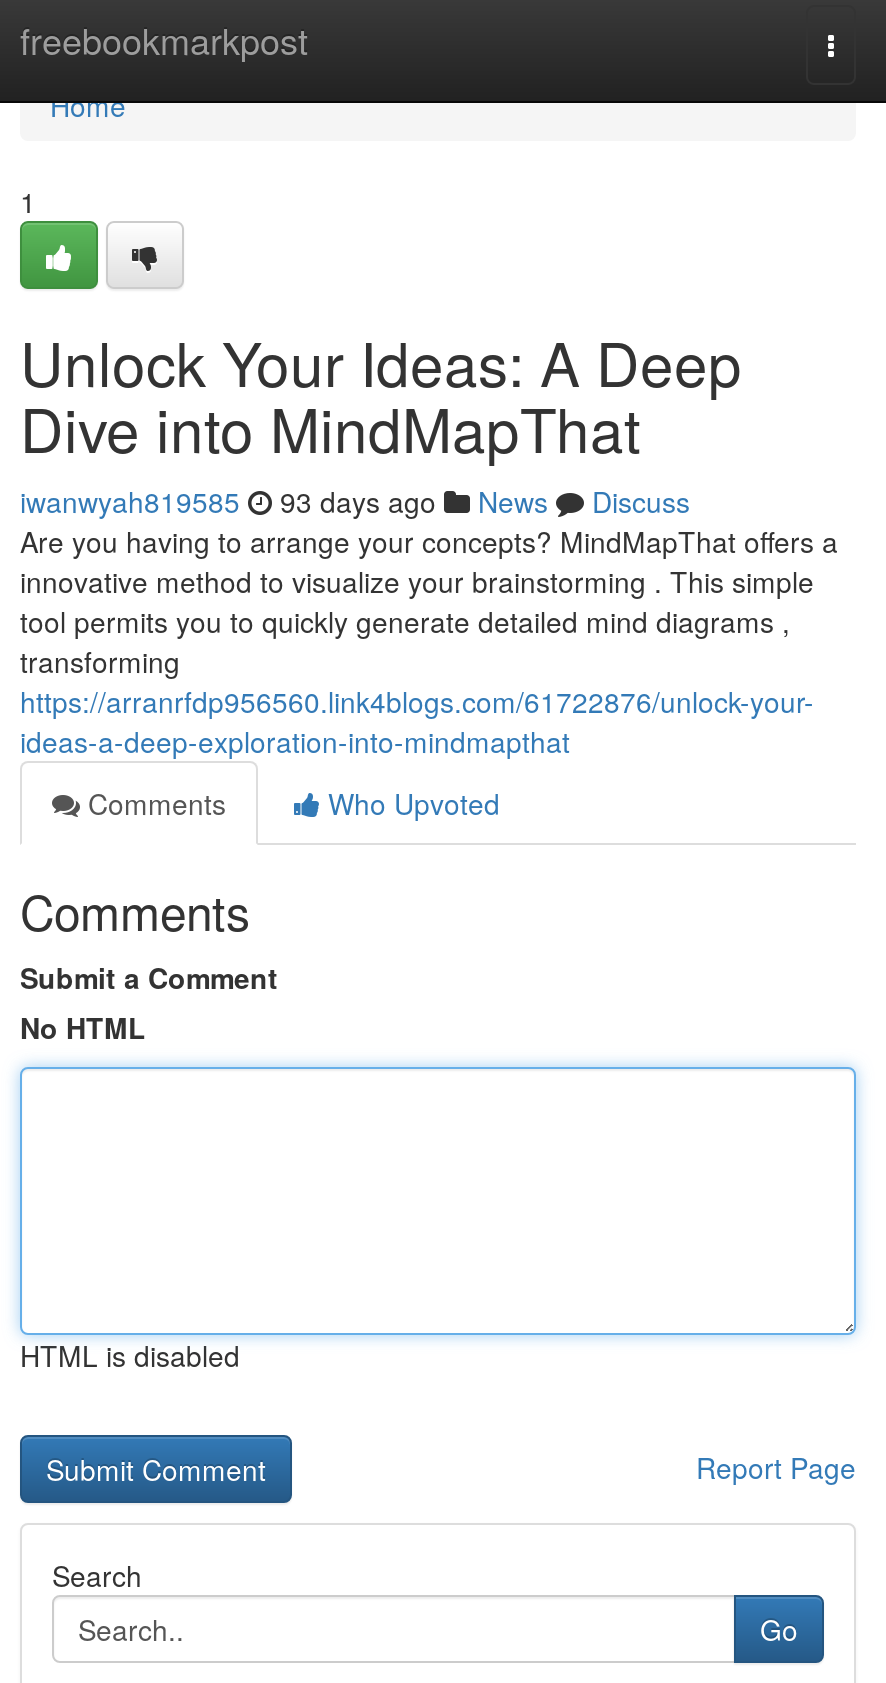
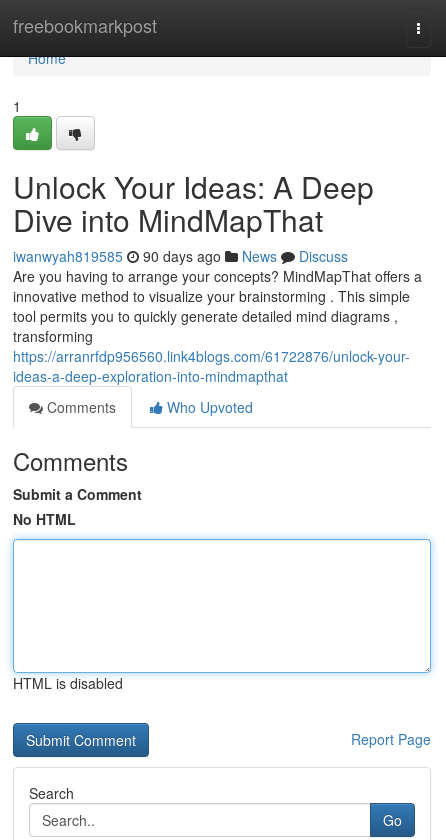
- iwanwyah819585 93 days ago News Discuss
+ iwanwyah819585 90 days ago News Discuss
